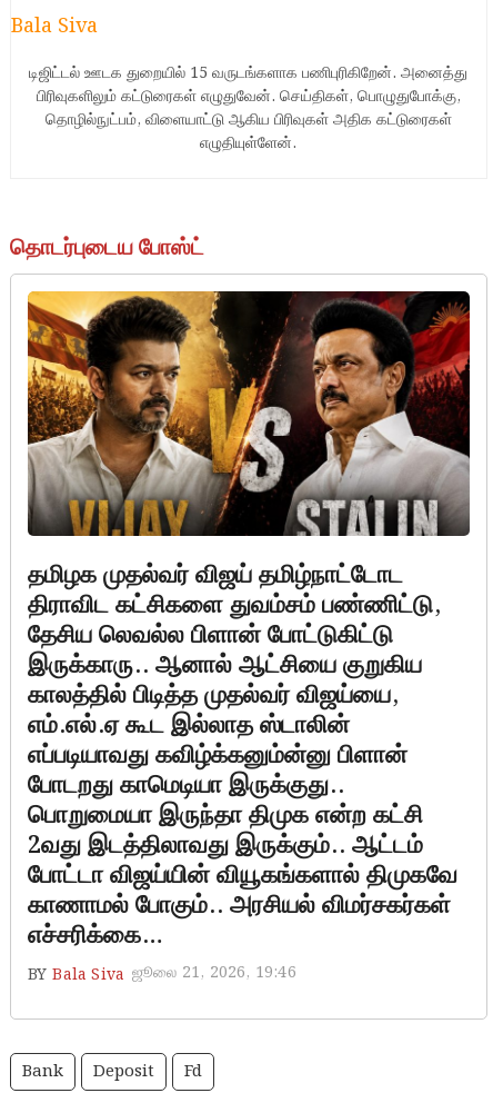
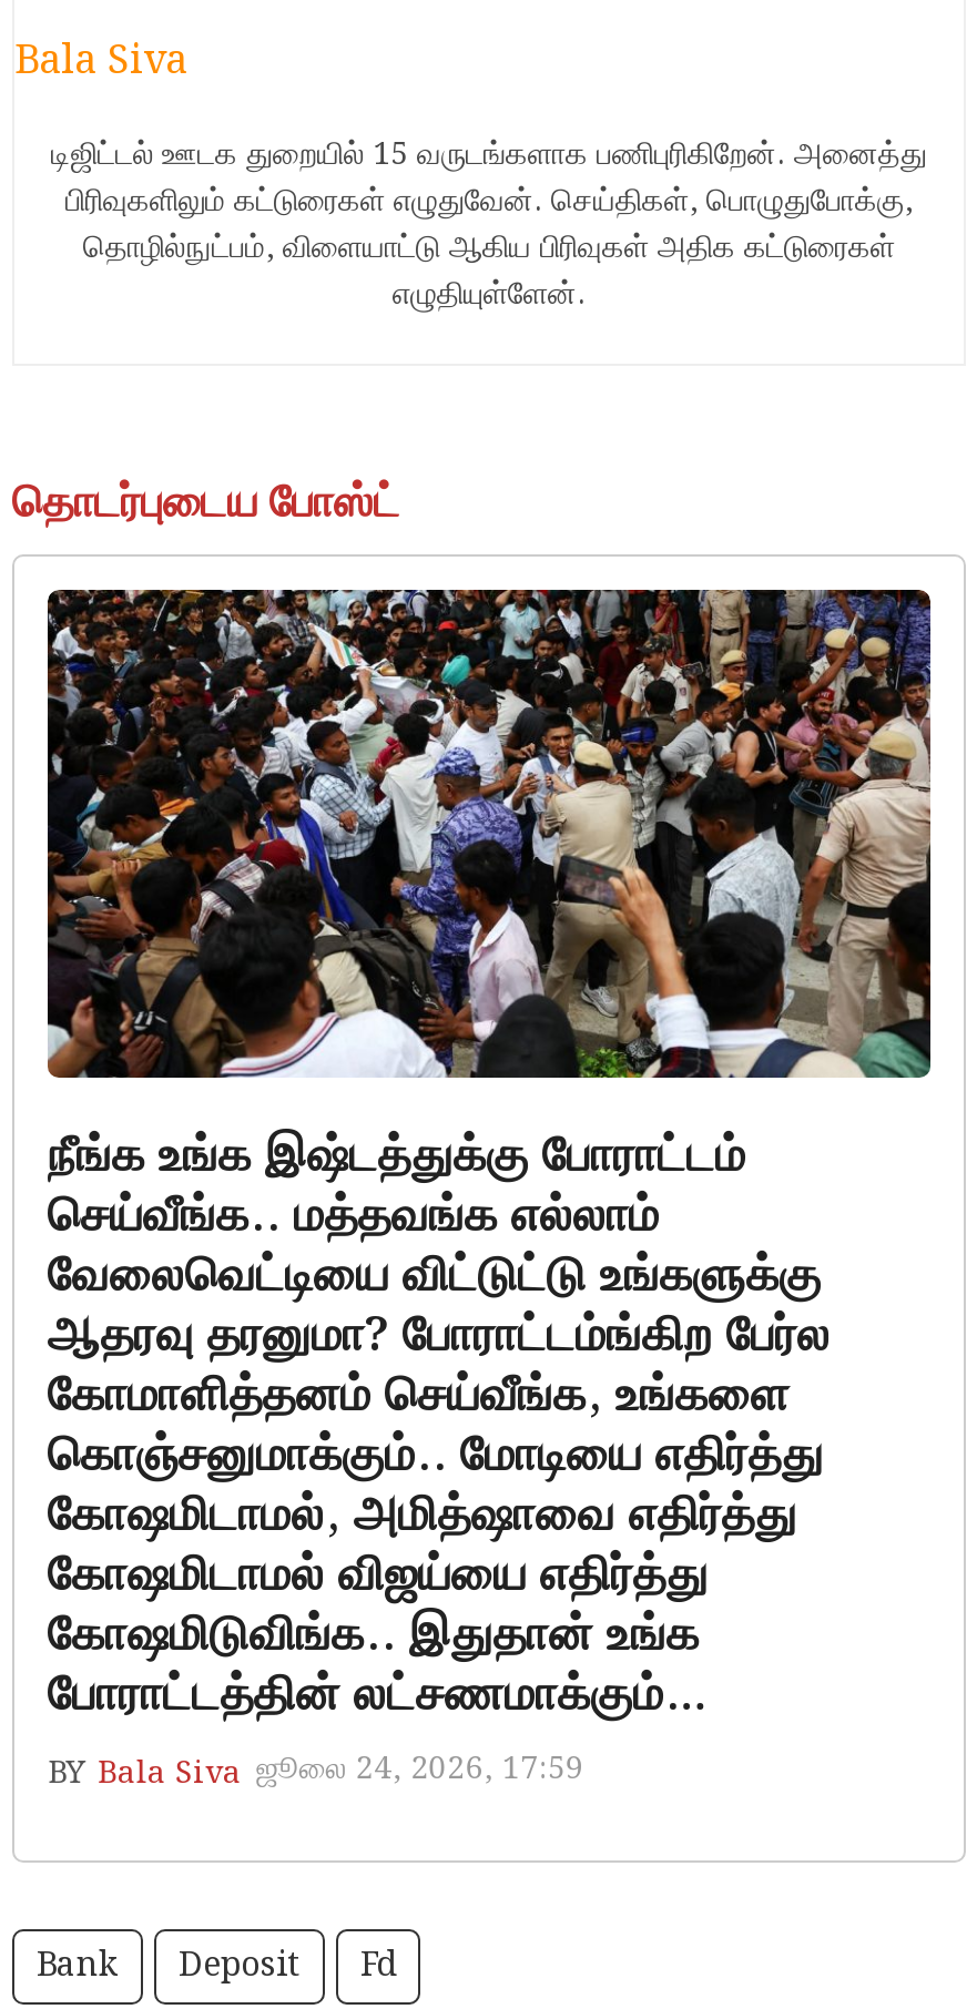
- [image]
- தமிழக முதல்வர் விஜய் தமிழ்நாட்டோட
- திராவிட கட்சிகளை துவம்சம் பண்ணிட்டு,
- தேசிய லெவல்ல பிளான் போட்டுகிட்டு
- இருக்காரு.. ஆனால் ஆட்சியை குறுகிய
- காலத்தில் பிடித்த முதல்வர் விஜய்யை,
- எம்.எல்.ஏ கூட இல்லாத ஸ்டாலின்
- எப்படியாவது கவிழ்க்கனும்ன்னு பிளான்
- போடறது காமெடியா இருக்குது..
- பொறுமையா இருந்தா திமுக என்ற கட்சி
- 2வது இடத்திலாவது இருக்கும்.. ஆட்டம்
- போட்டா விஜய்யின் வியூகங்களால் திமுகவே
- காணாமல் போகும்.. அரசியல் விமர்சகர்கள்
- எச்சரிக்கை…
- BY Bala Siva ஜூலை 21, 2026, 19:46
+ [image]
+ நீங்க உங்க இஷ்டத்துக்கு போராட்டம்
+ செய்வீங்க.. மத்தவங்க எல்லாம்
+ வேலைவெட்டியை விட்டுட்டு உங்களுக்கு
+ ஆதரவு தரனுமா? போராட்டம்ங்கிற பேர்ல
+ கோமாளித்தனம் செய்வீங்க, உங்களை
+ கொஞ்சனுமாக்கும்.. மோடியை எதிர்த்து
+ கோஷமிடாமல், அமித்ஷாவை எதிர்த்து
+ கோஷமிடாமல் விஜய்யை எதிர்த்து
+ கோஷமிடுவிங்க.. இதுதான் உங்க
+ போராட்டத்தின் லட்சணமாக்கும்…
+ BY Bala Siva ஜூலை 24, 2026, 17:59
